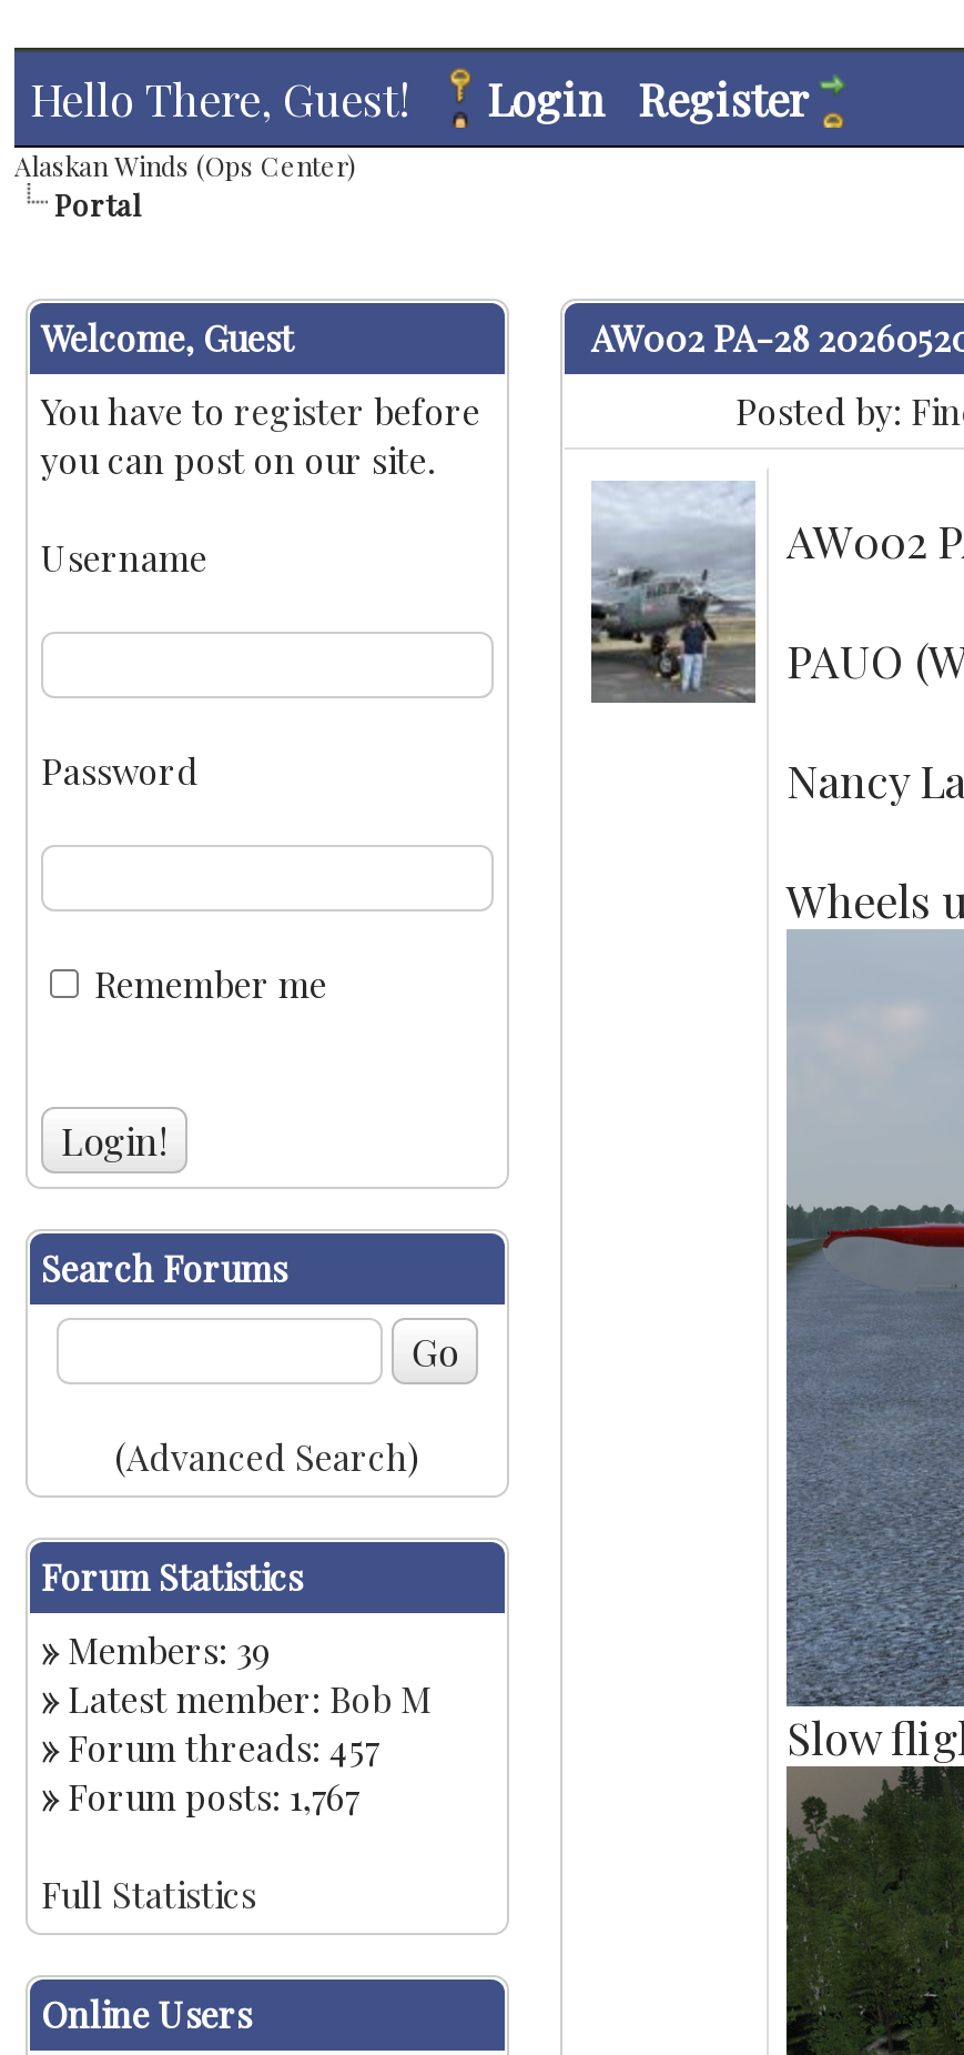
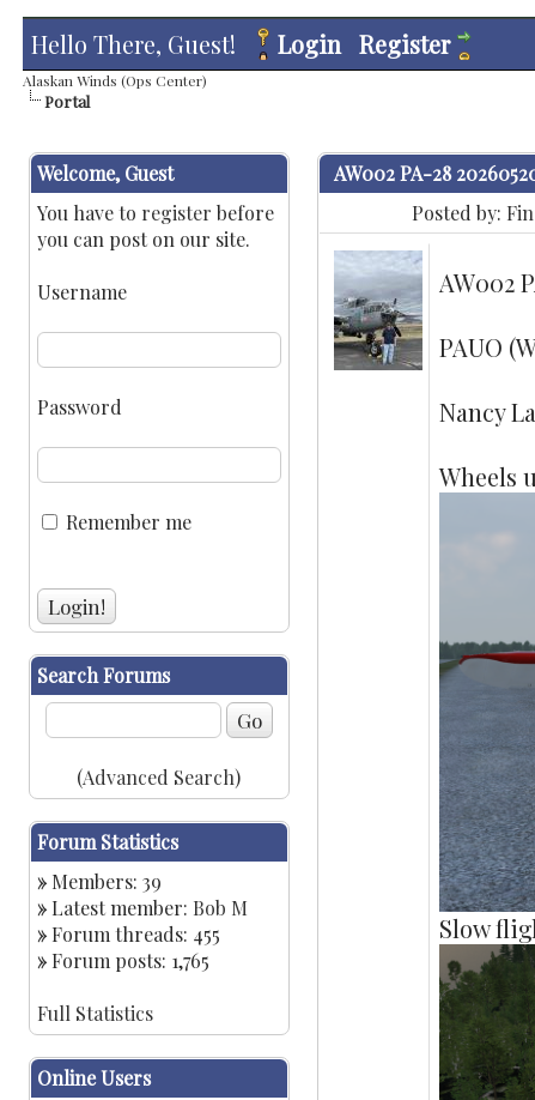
- » Forum threads: 457
+ » Forum threads: 455

- » Forum posts: 1,767
+ » Forum posts: 1,765
